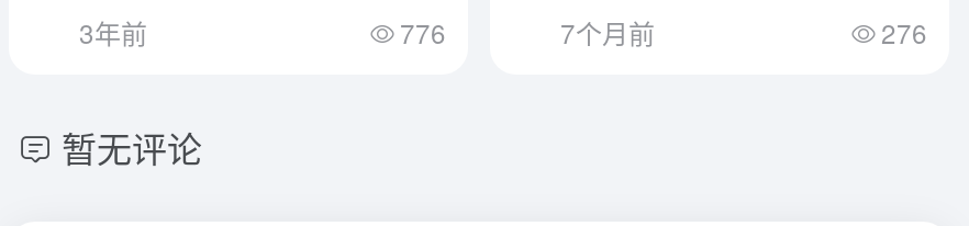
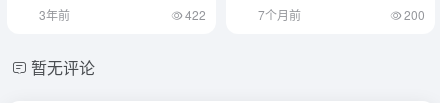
- 776
+ 422

- 276
+ 200
